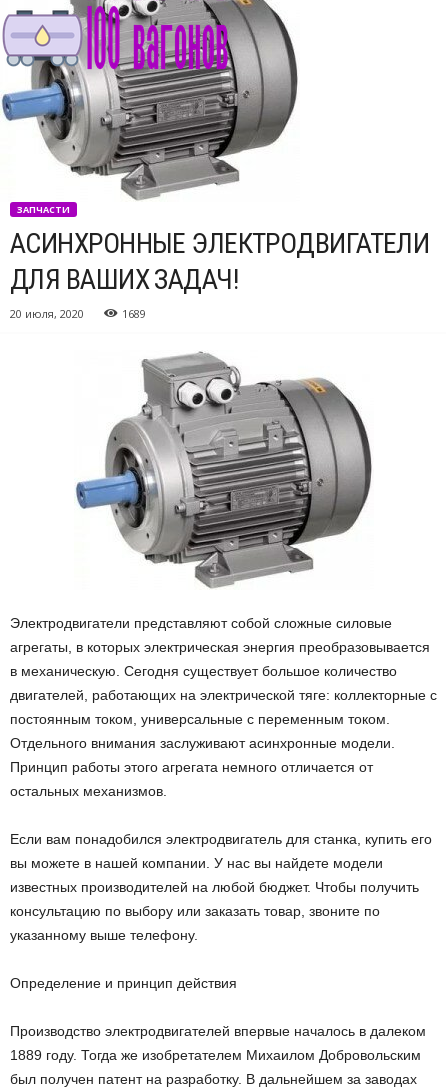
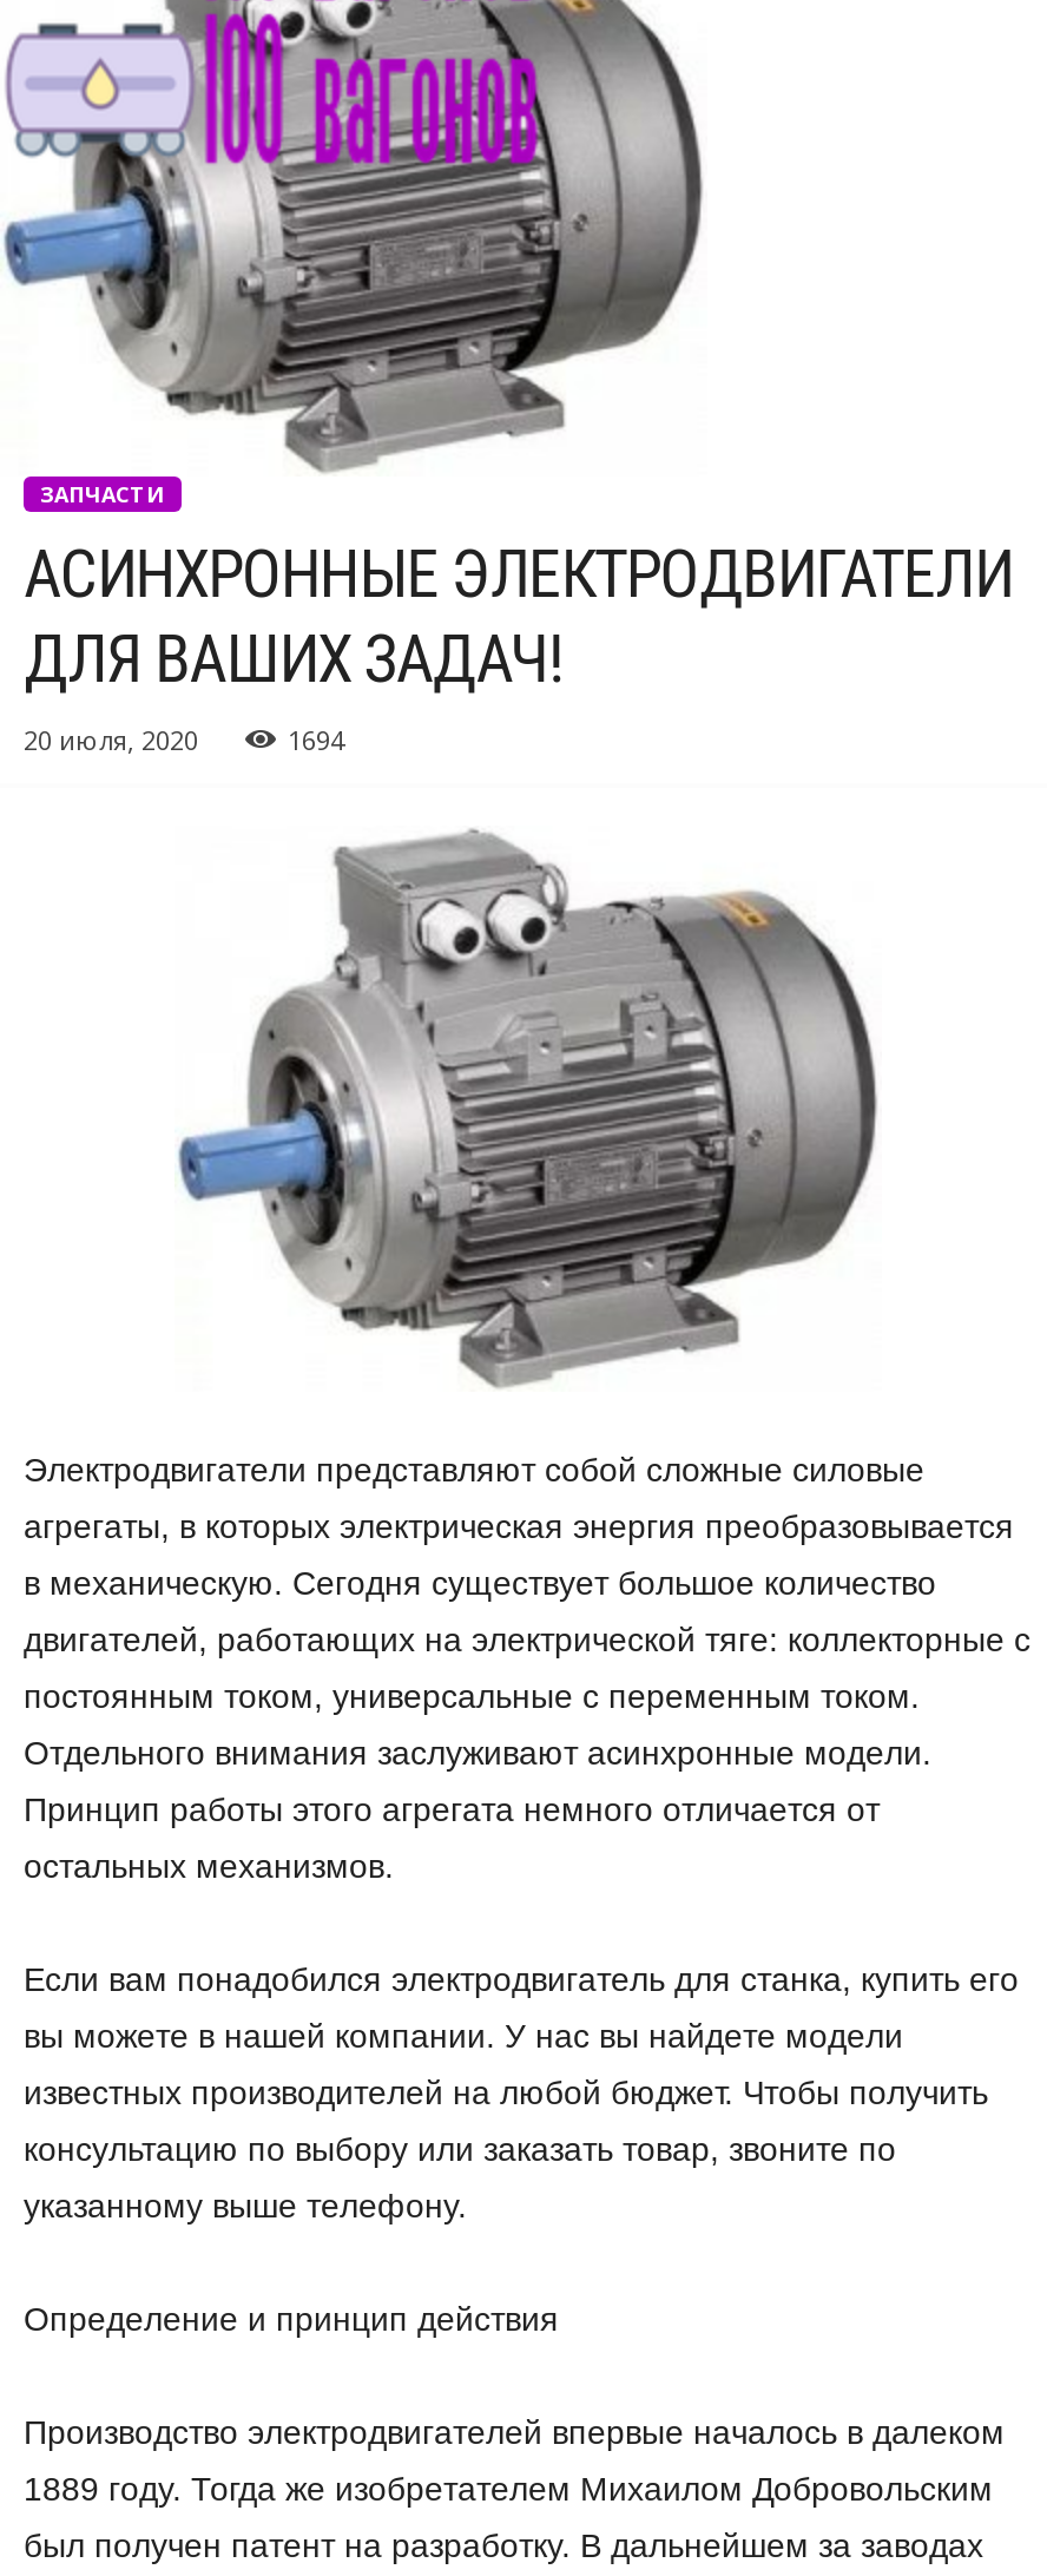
- 1689
+ 1694
